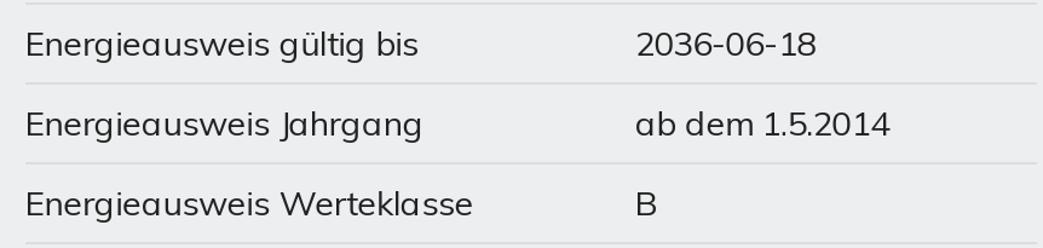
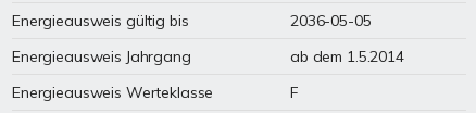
- 2036-06-18
+ 2036-05-05

- B
+ F
